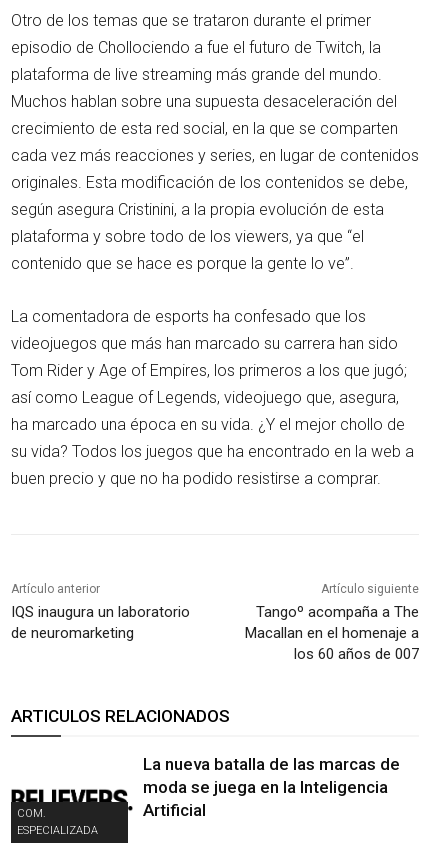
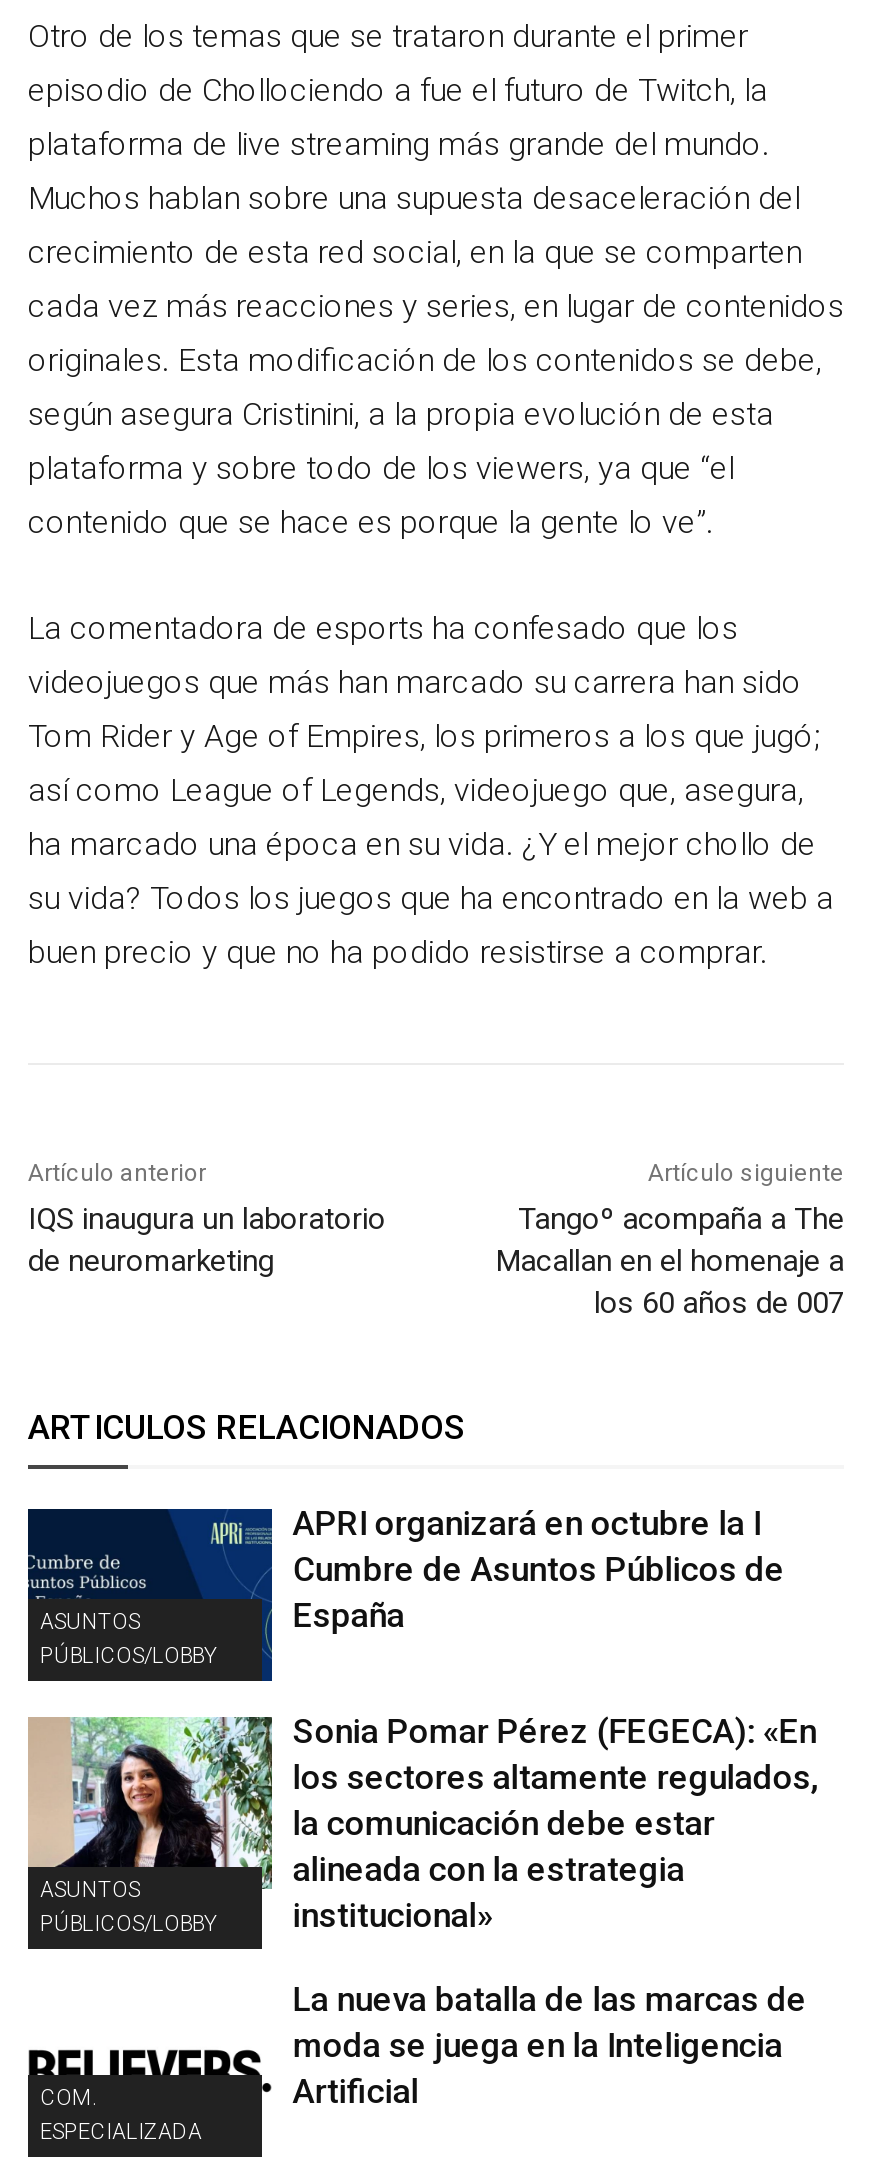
+ [image]
+ ASUNTOS
+ PÚBLICOS/LOBBY

+ [image]
+ ASUNTOS
+ PÚBLICOS/LOBBY

+ APRI organizará en octubre la I
+ Cumbre de Asuntos Públicos de
+ España

+ Sonia Pomar Pérez (FEGECA): «En
+ los sectores altamente regulados,
+ la comunicación debe estar
+ alineada con la estrategia
+ institucional»
